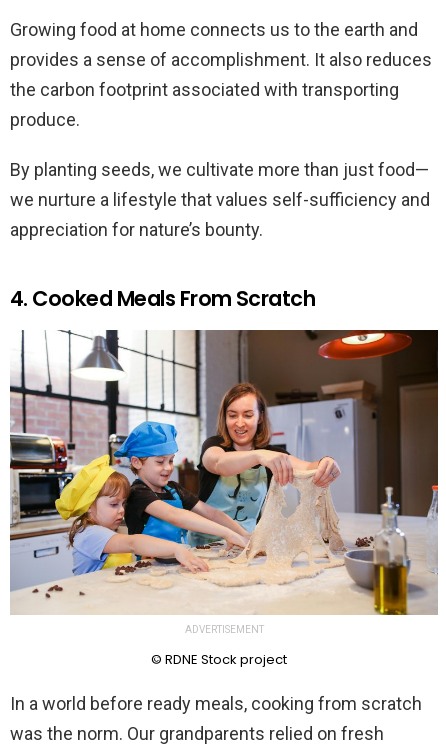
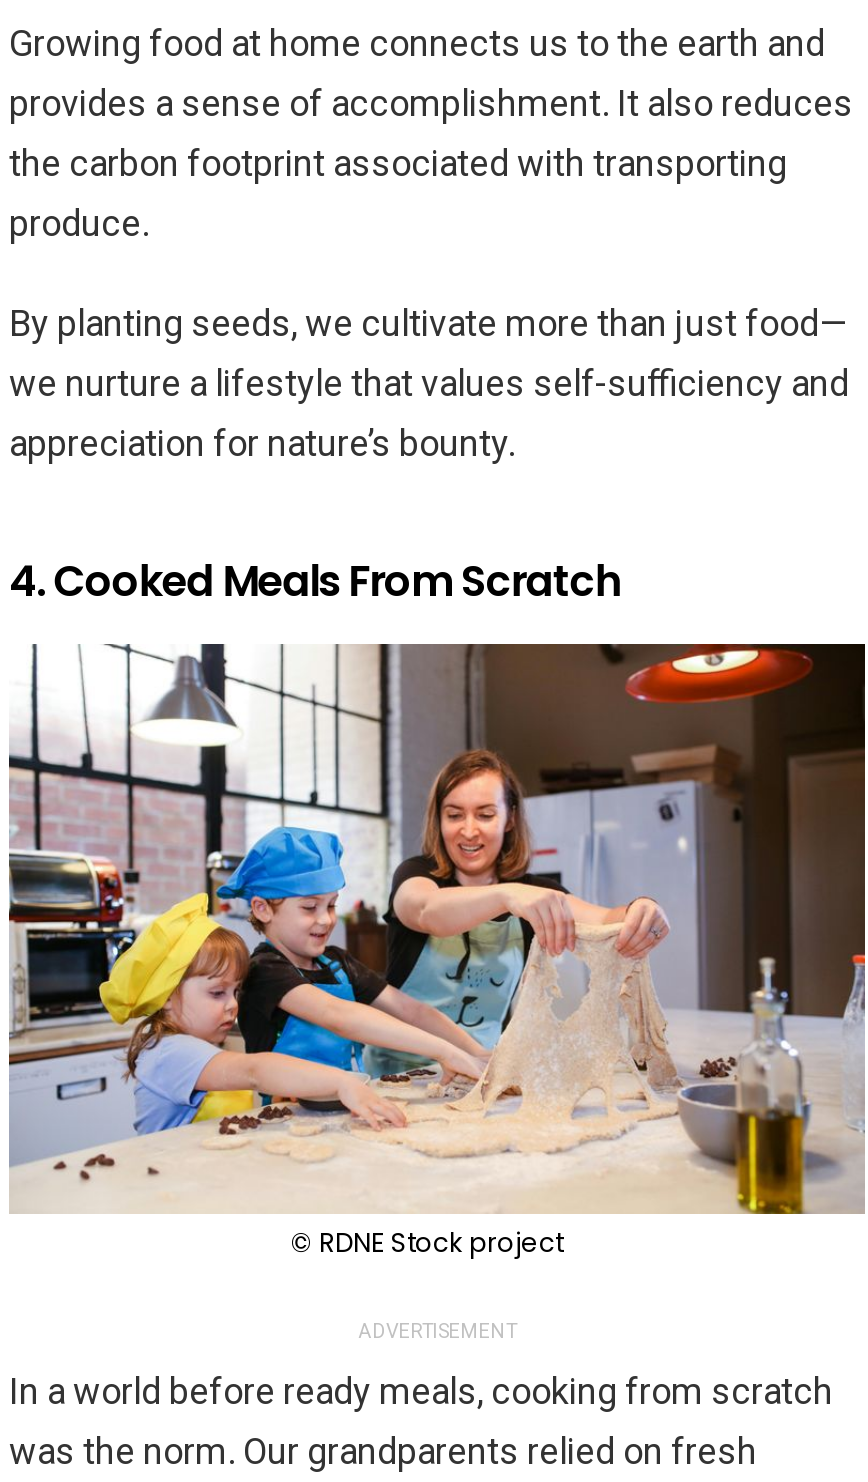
moved down: ADVERTISEMENT

moved up: © RDNE Stock project
